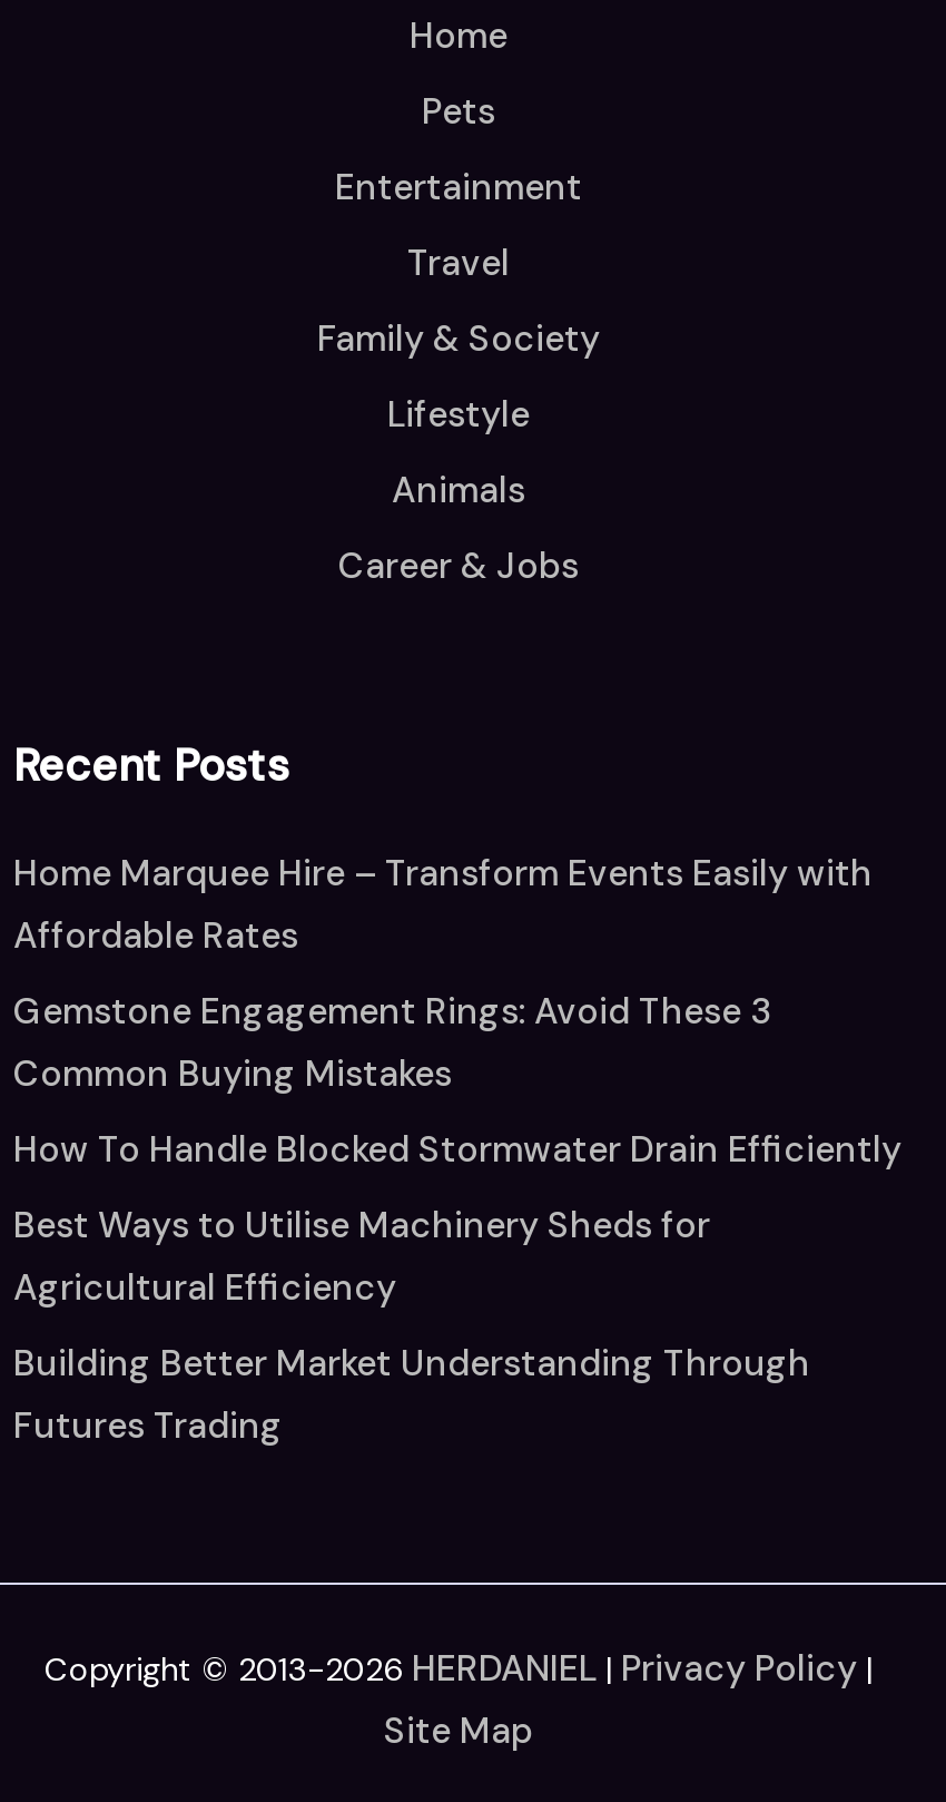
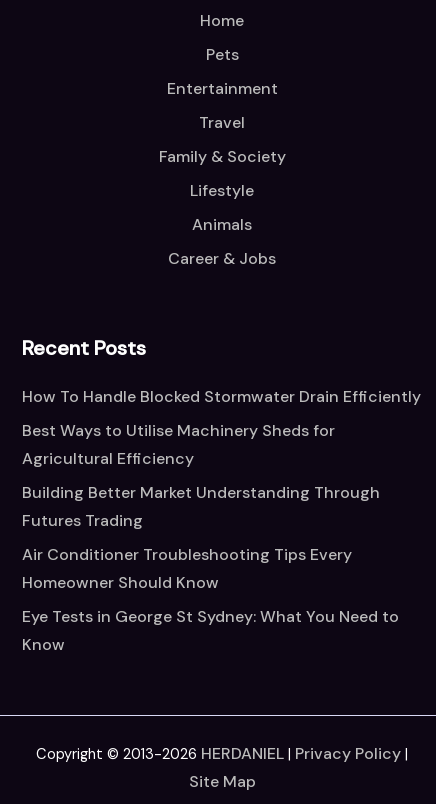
- Home Marquee Hire – Transform Events Easily with
- Affordable Rates
- Gemstone Engagement Rings: Avoid These 3
- Common Buying Mistakes

moved up: How To Handle Blocked Stormwater Drain Efficiently | Best Ways to Utilise Machinery Sheds for | Agricultural Efficiency | Building Better Market Understanding Through | Futures Trading

+ Air Conditioner Troubleshooting Tips Every
+ Homeowner Should Know
+ Eye Tests in George St Sydney: What You Need to
+ Know
